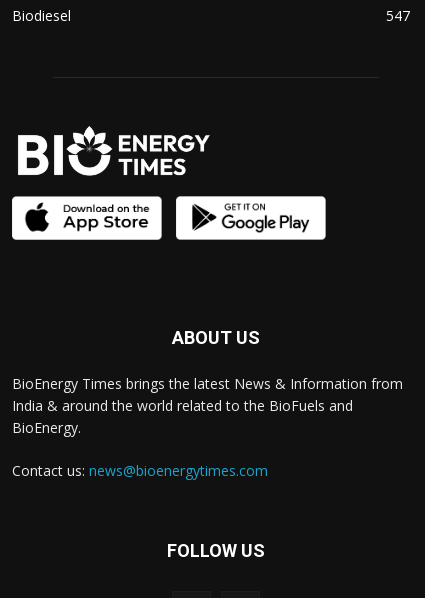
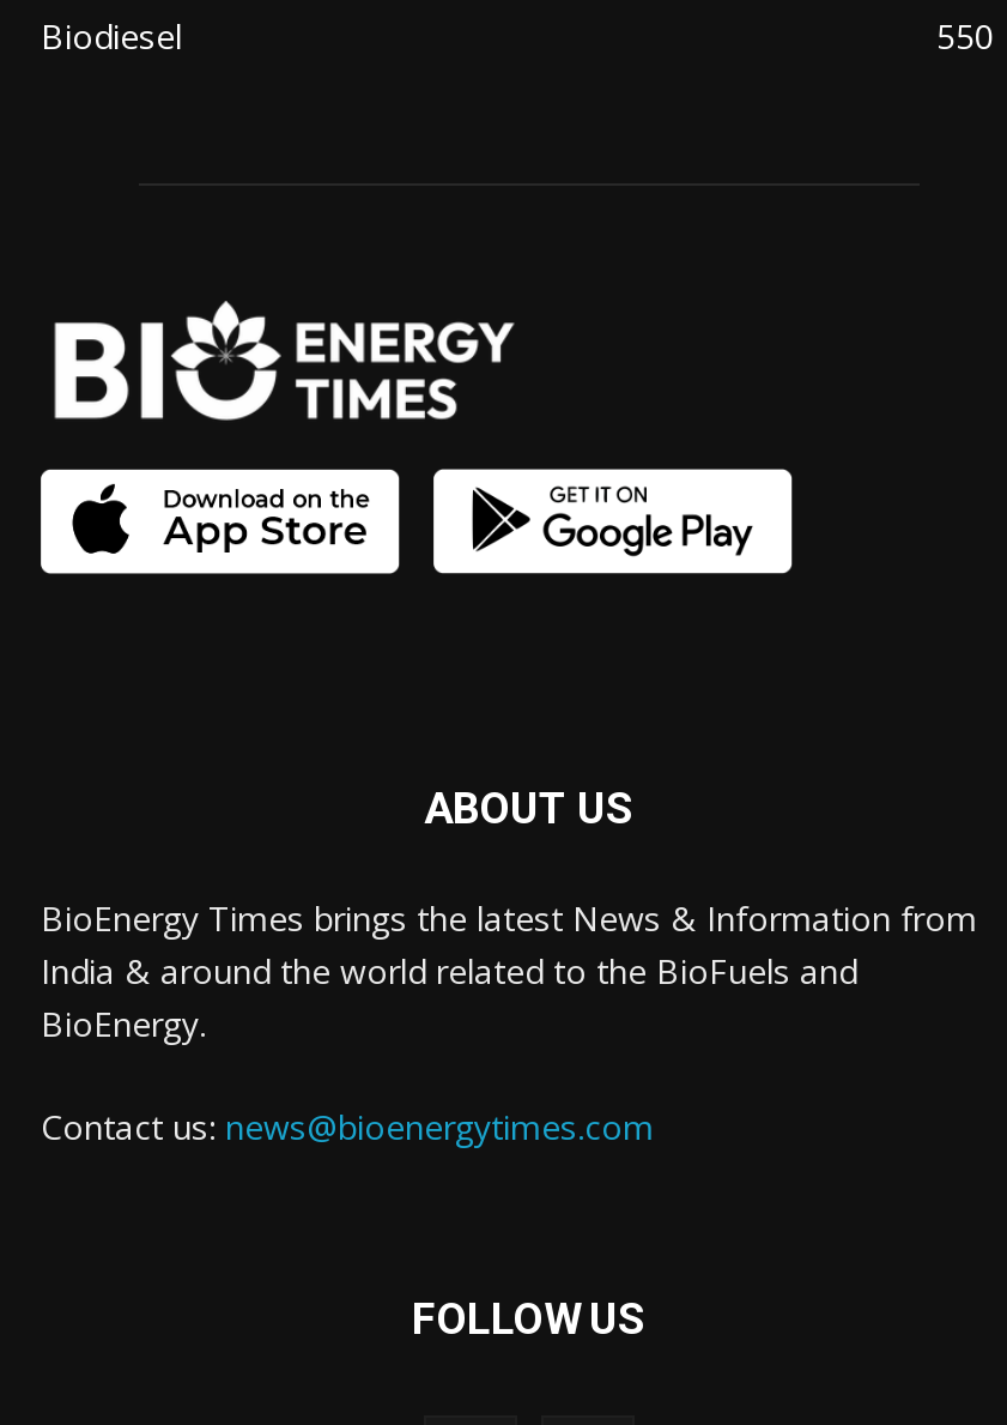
- 547
+ 550
